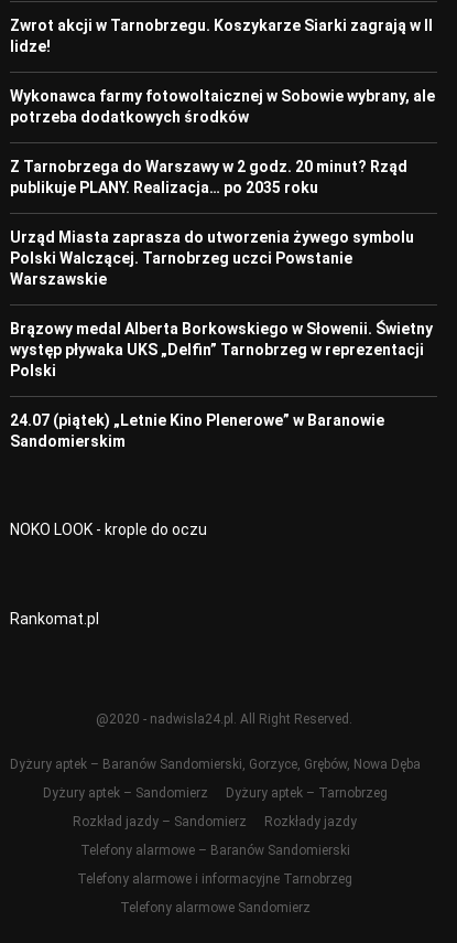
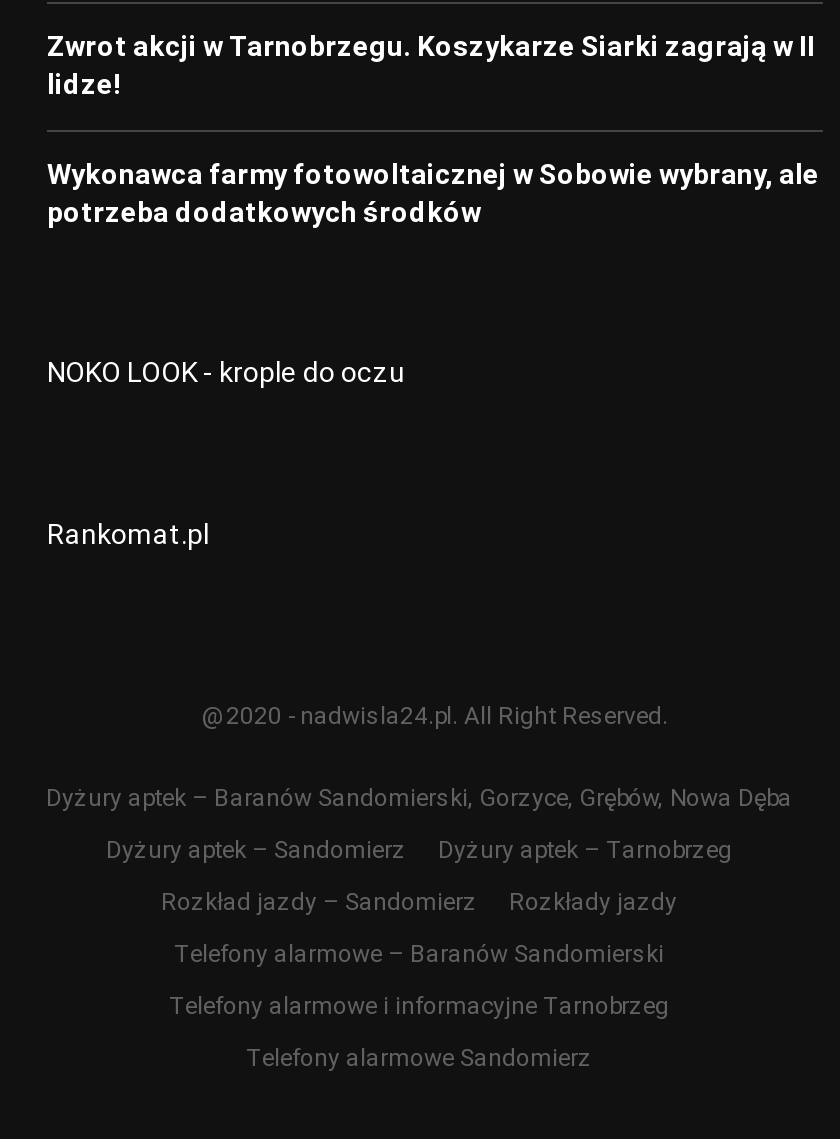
- Z Tarnobrzega do Warszawy w 2 godz. 20 minut? Rząd
- publikuje PLANY. Realizacja… po 2035 roku
- Urząd Miasta zaprasza do utworzenia żywego symbolu
- Polski Walczącej. Tarnobrzeg uczci Powstanie
- Warszawskie
- Brązowy medal Alberta Borkowskiego w Słowenii. Świetny
- występ pływaka UKS „Delfin” Tarnobrzeg w reprezentacji
- Polski
- 24.07 (piątek) „Letnie Kino Plenerowe” w Baranowie
- Sandomierskim
